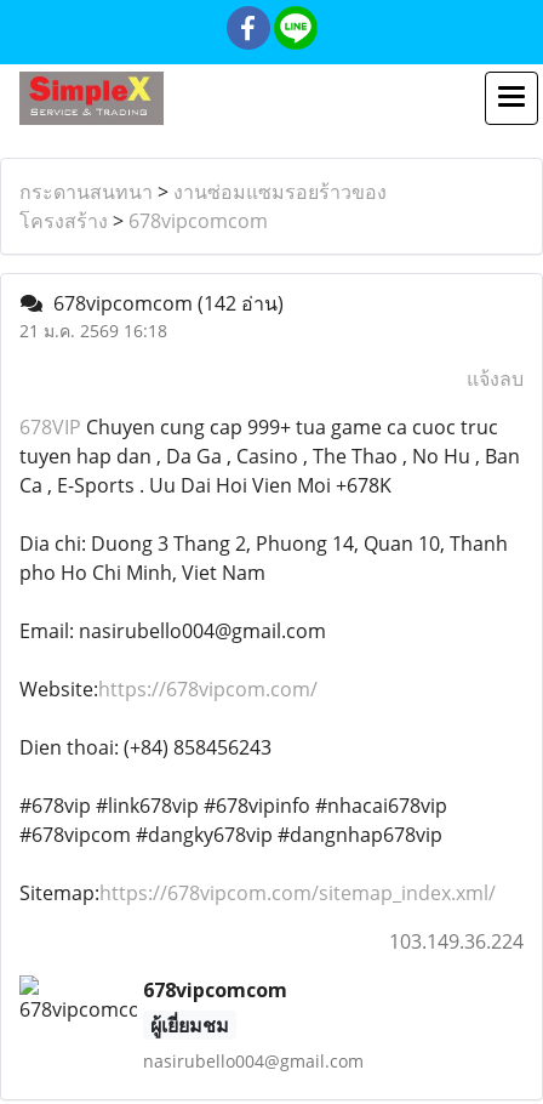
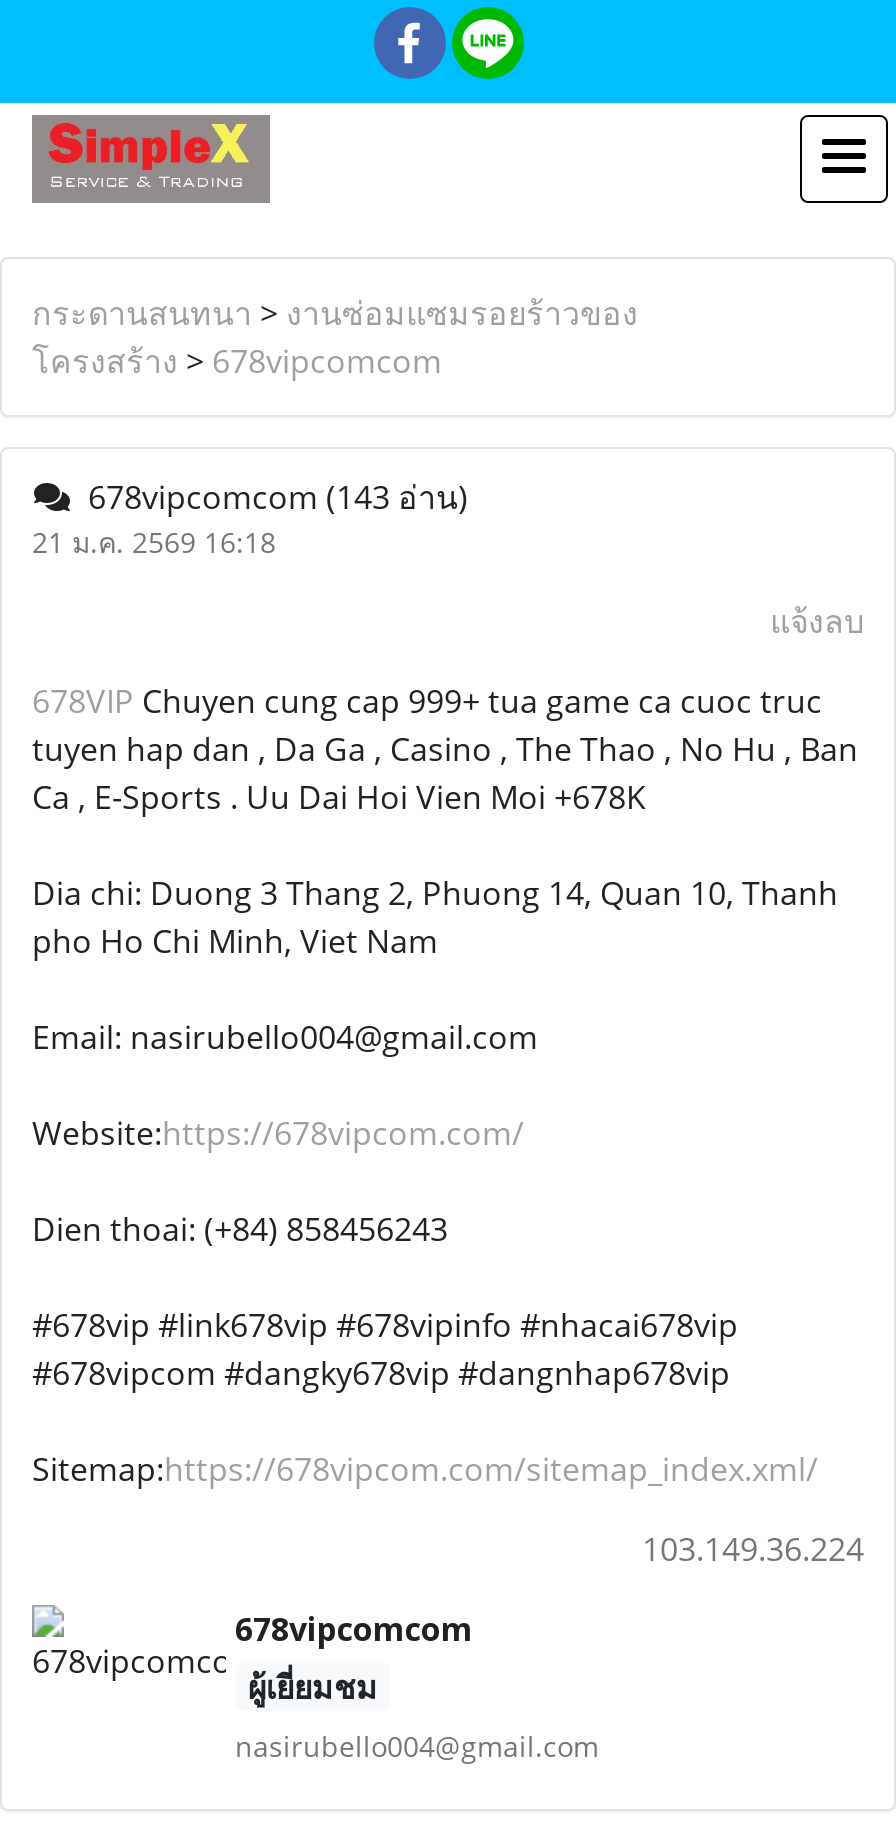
- 678vipcomcom (142 อ่าน)
+ 678vipcomcom (143 อ่าน)
